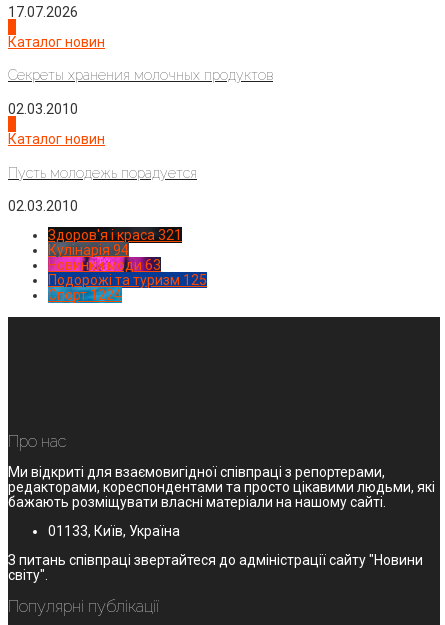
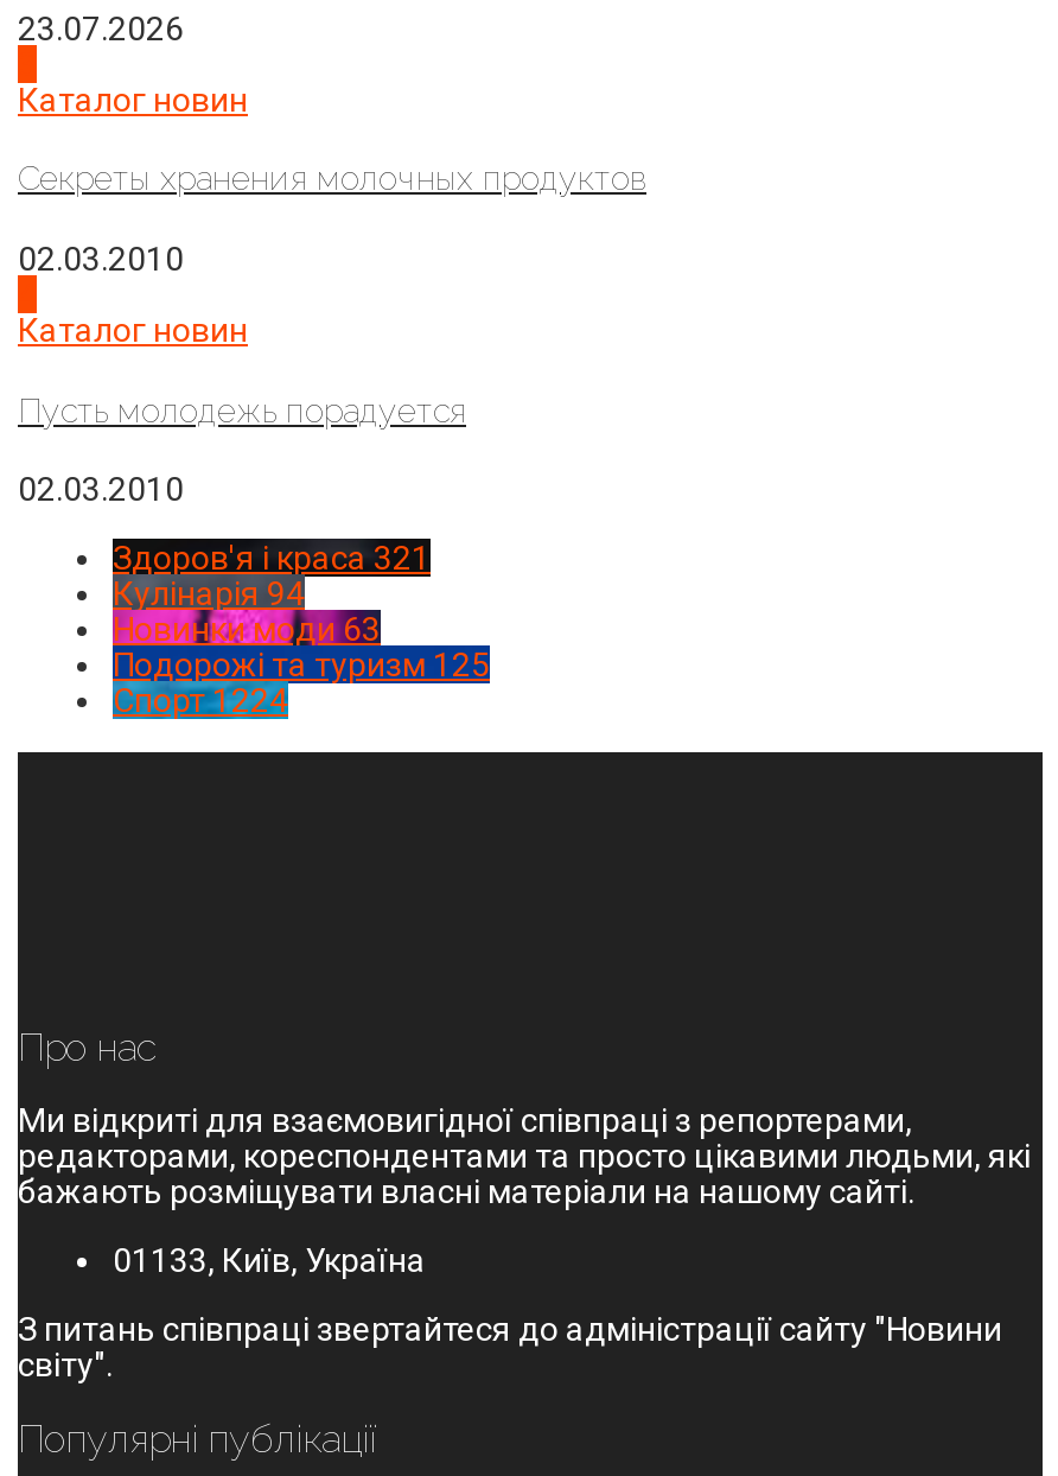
- 17.07.2026
+ 23.07.2026
